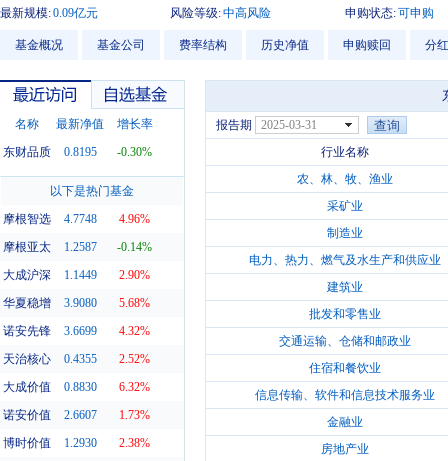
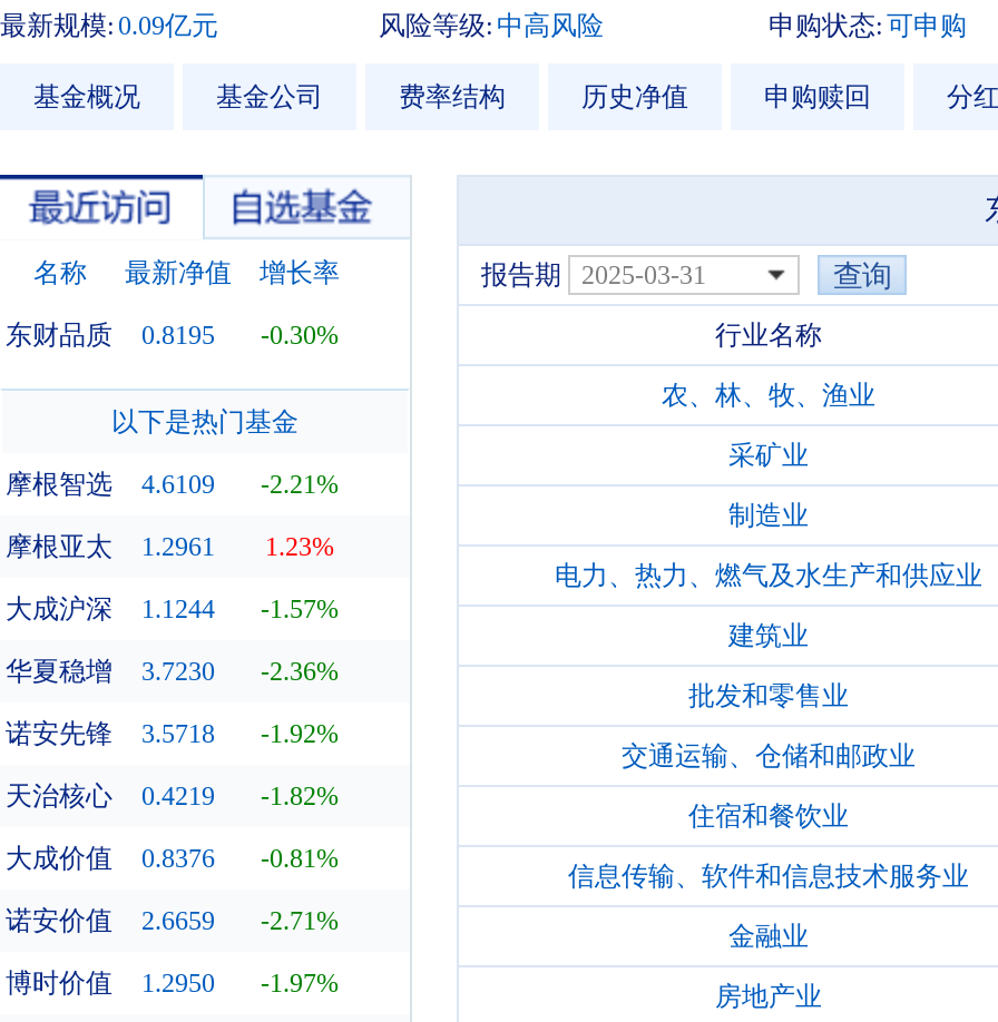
- 4.7748
+ 4.6109

- 4.96%
+ -2.21%

- 1.2587
+ 1.2961

- -0.14%
+ 1.23%

- 1.1449
+ 1.1244

- 2.90%
+ -1.57%

- 3.9080
+ 3.7230

- 5.68%
+ -2.36%

- 3.6699
+ 3.5718

- 4.32%
+ -1.92%

- 0.4355
+ 0.4219

- 2.52%
+ -1.82%

- 0.8830
+ 0.8376

- 6.32%
+ -0.81%

- 2.6607
+ 2.6659

- 1.73%
+ -2.71%

- 1.2930
+ 1.2950

- 2.38%
+ -1.97%
